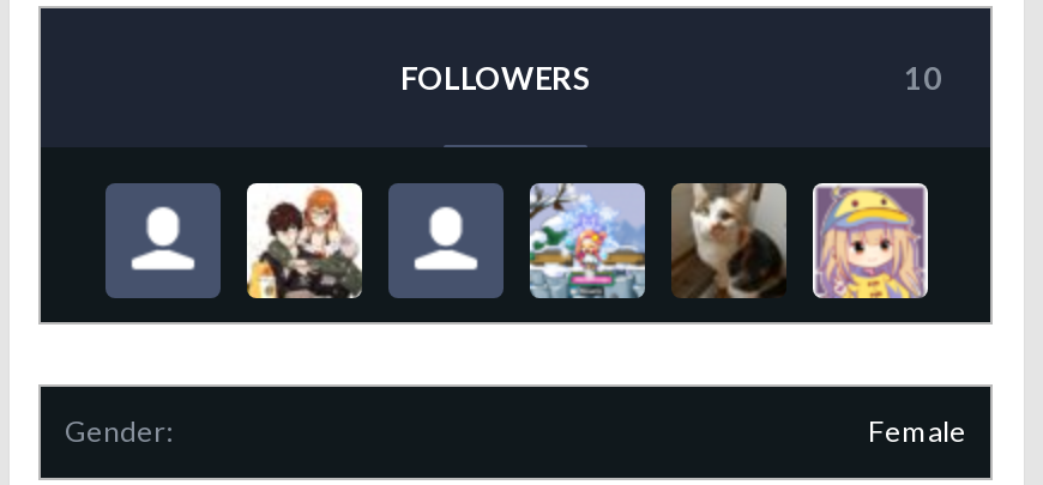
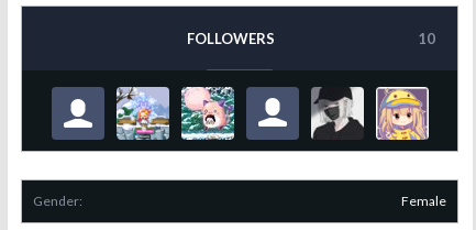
- [image]
+ [image]

- [image]
+ [image]

- [image]
+ [image]

- [image]
+ [image]
